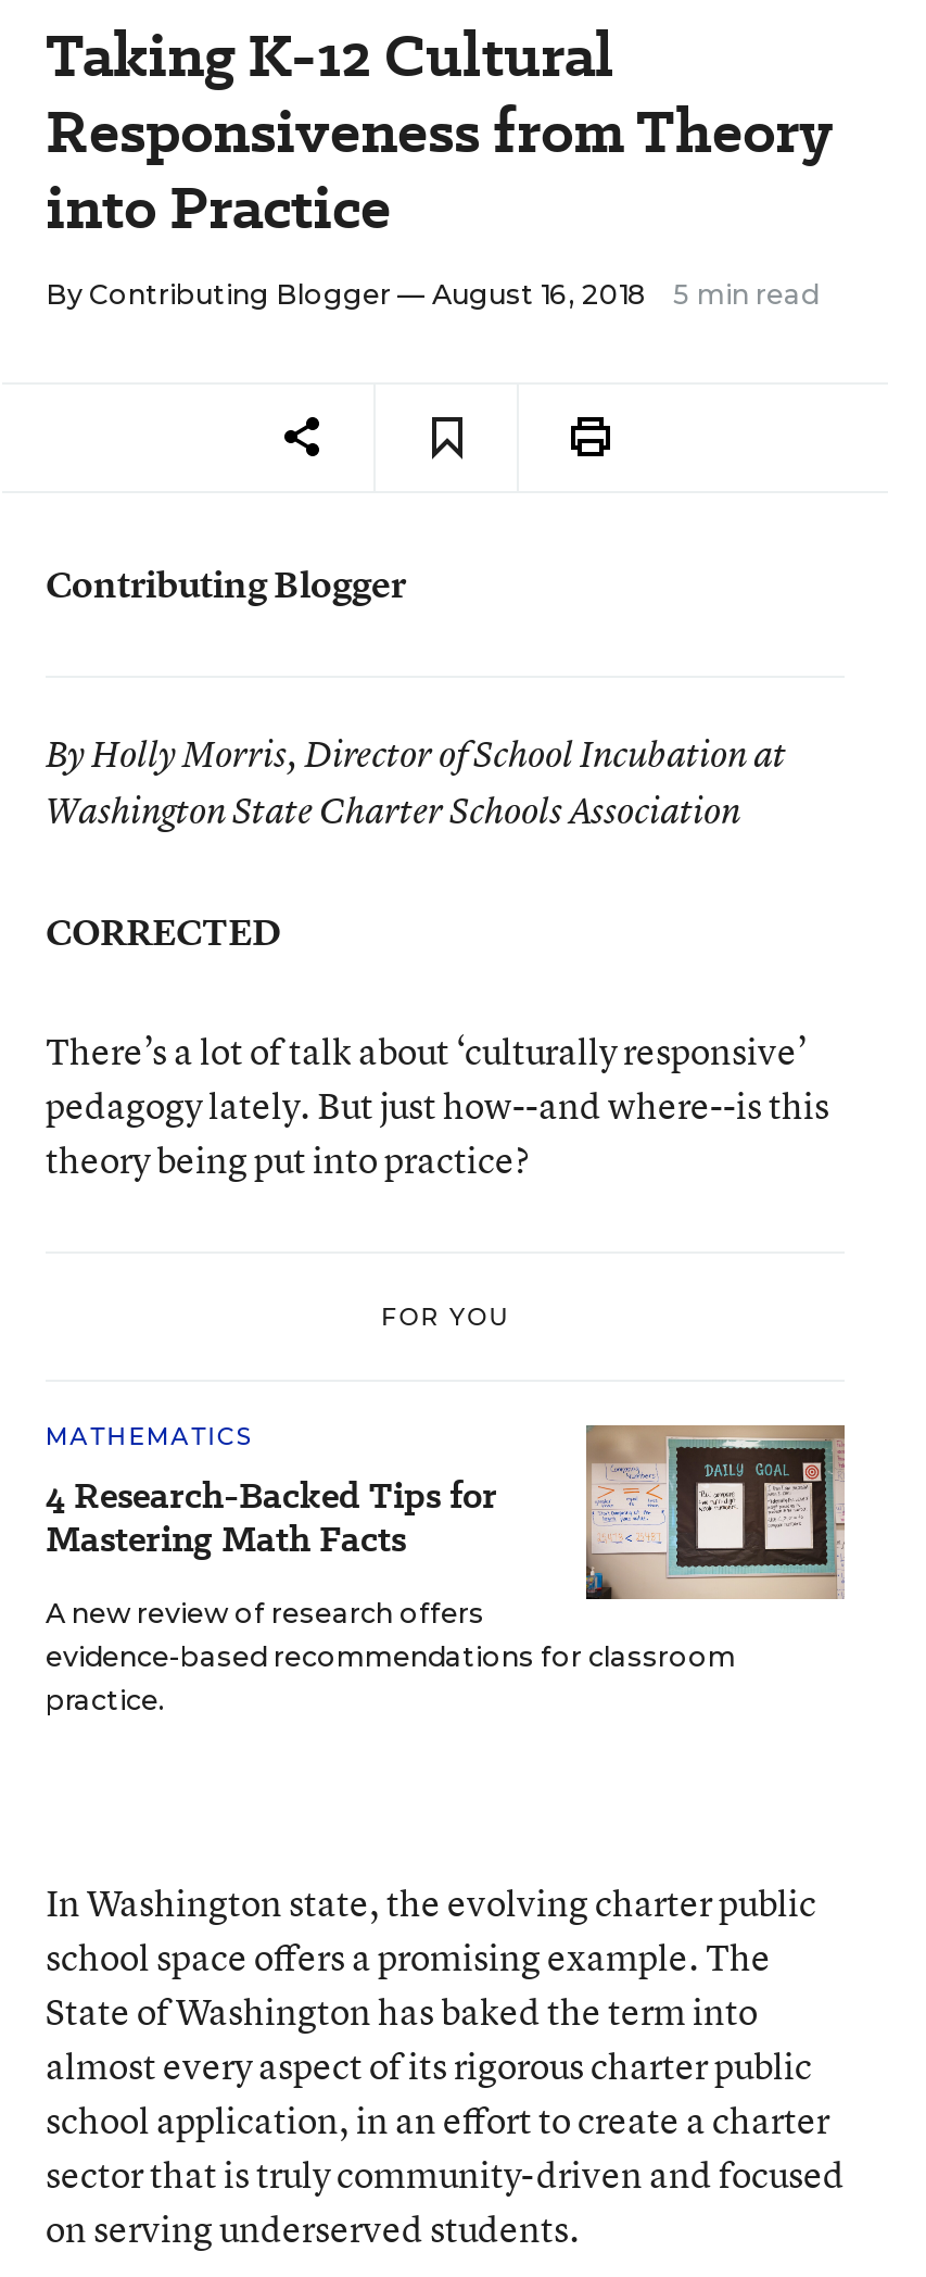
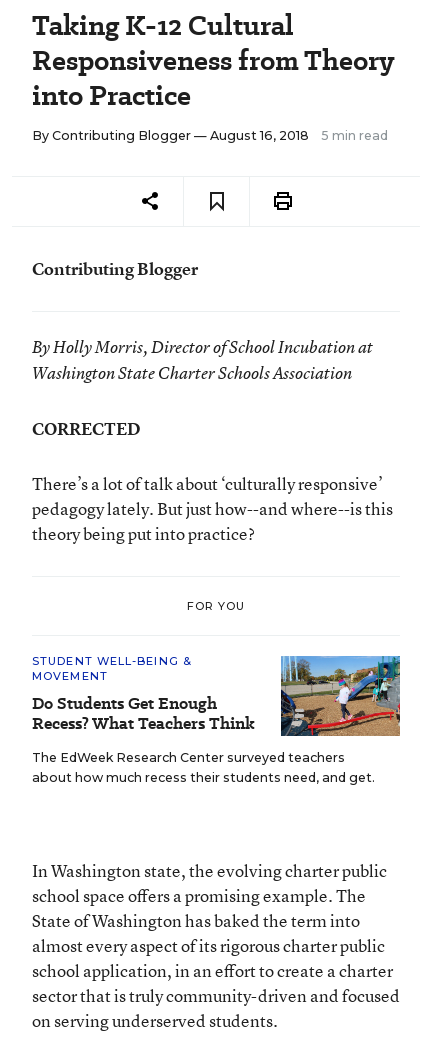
- MATHEMATICS
- 4 Research-Backed Tips for
- Mastering Math Facts
+ STUDENT WELL-BEING &
+ MOVEMENT
+ Do Students Get Enough
+ Recess? What Teachers Think

- [image]
- A new review of research offers
- evidence-based recommendations for classroom
- practice.
+ [image]
+ The EdWeek Research Center surveyed teachers
+ about how much recess their students need, and get.
